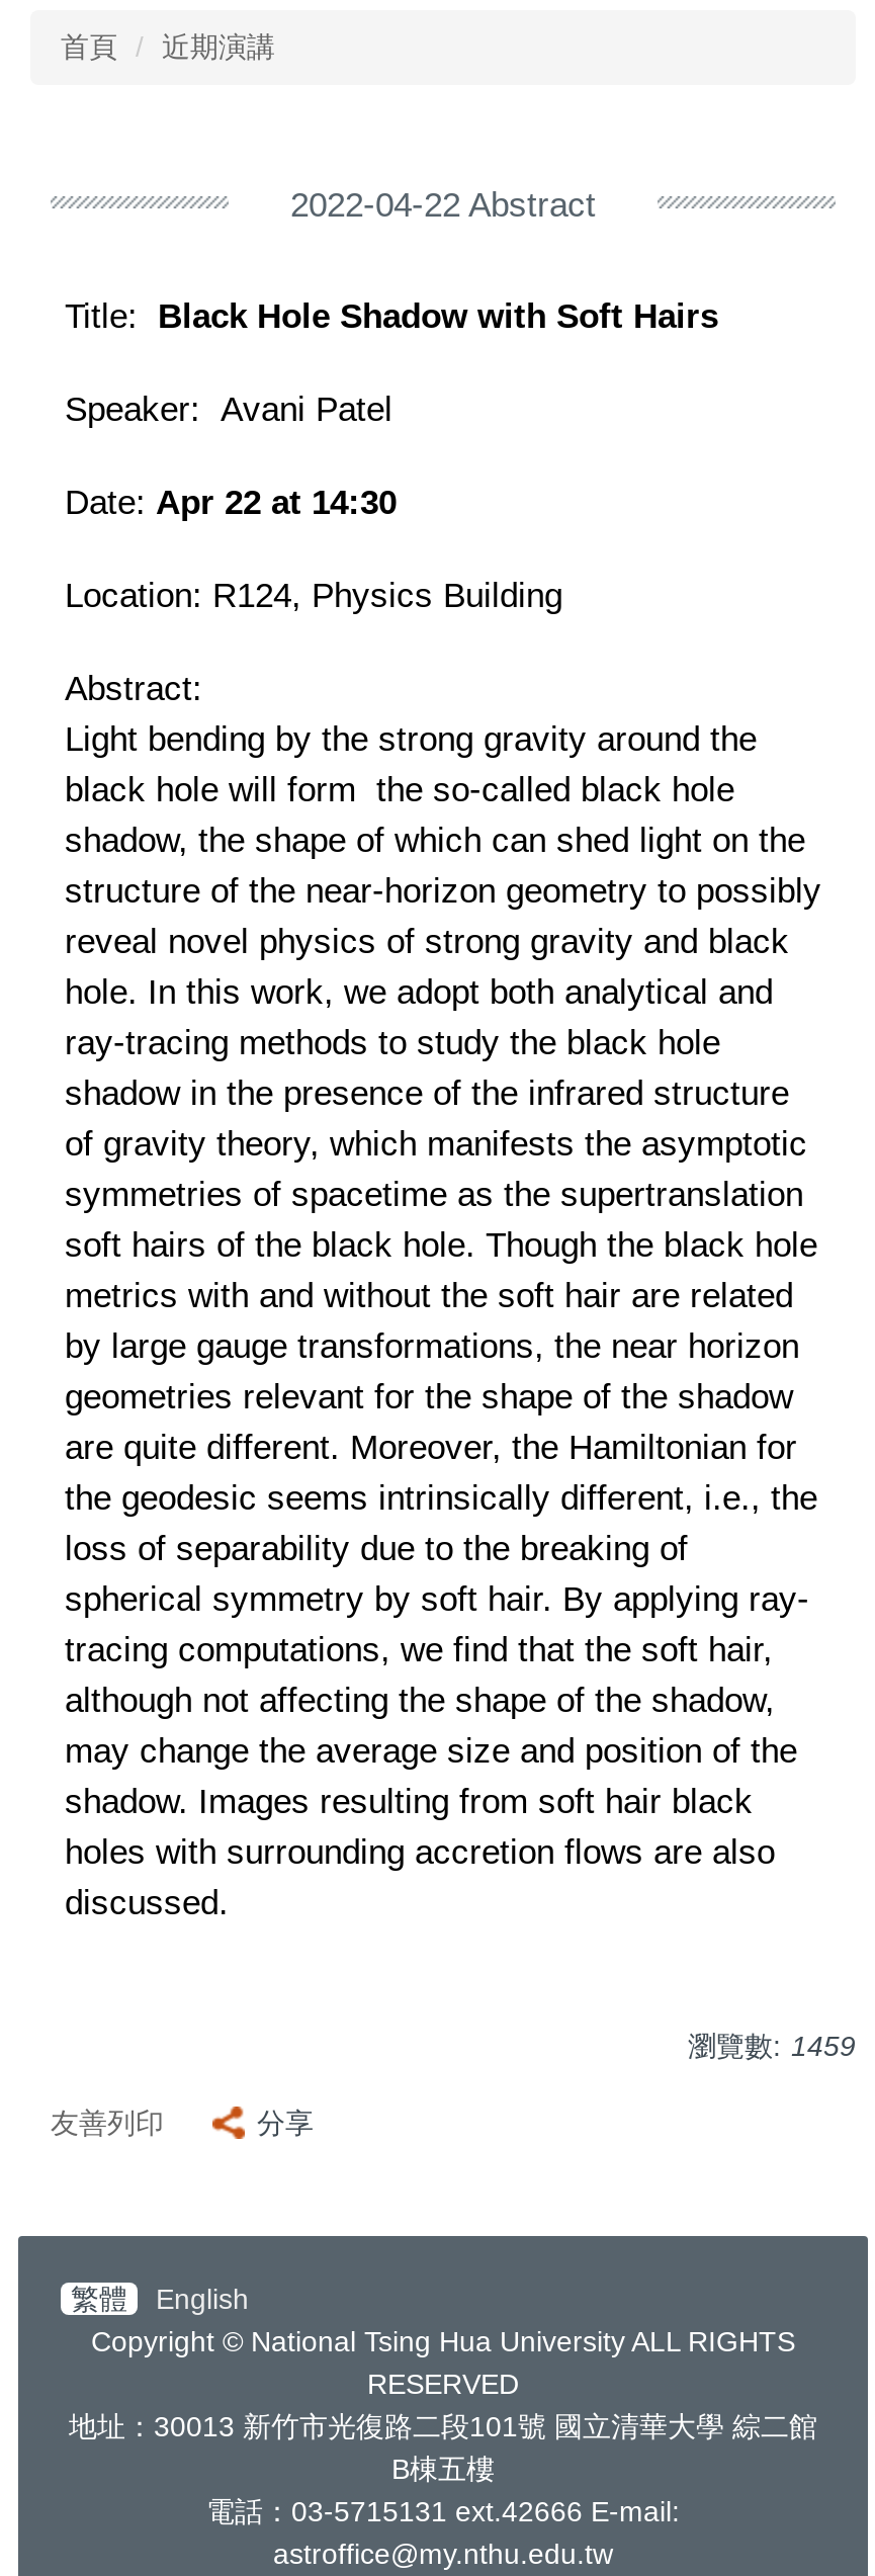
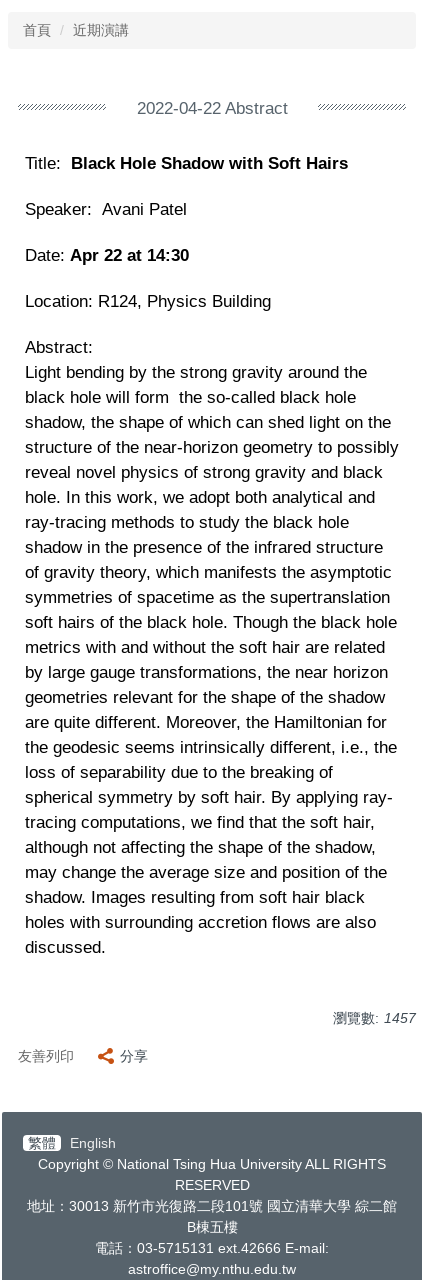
- 瀏覽數: 1459
+ 瀏覽數: 1457
